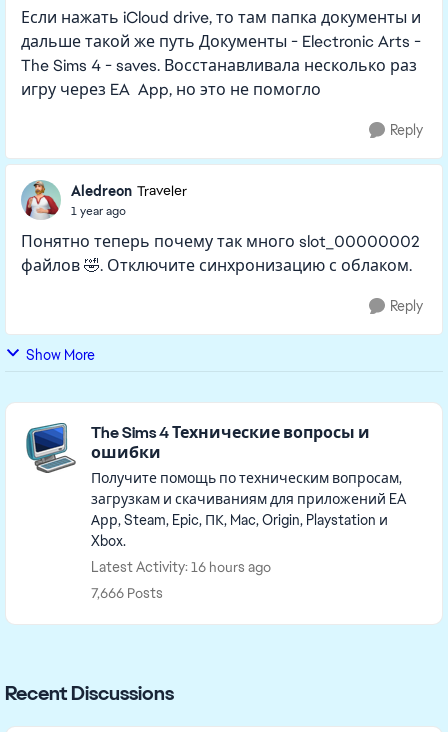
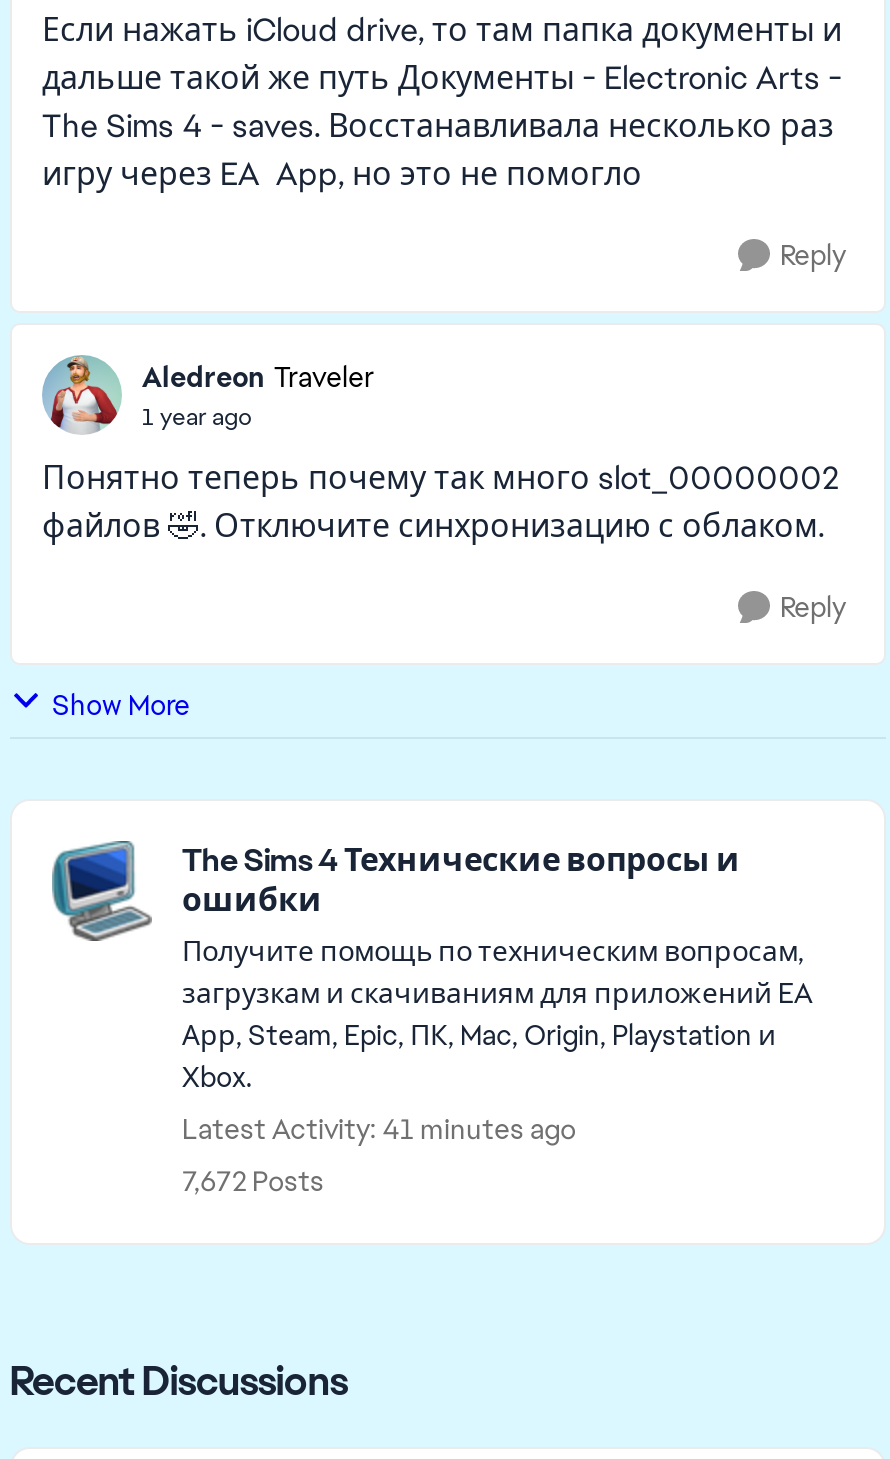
- Latest Activity: 16 hours ago
+ Latest Activity: 41 minutes ago

- 7,666 Posts
+ 7,672 Posts
